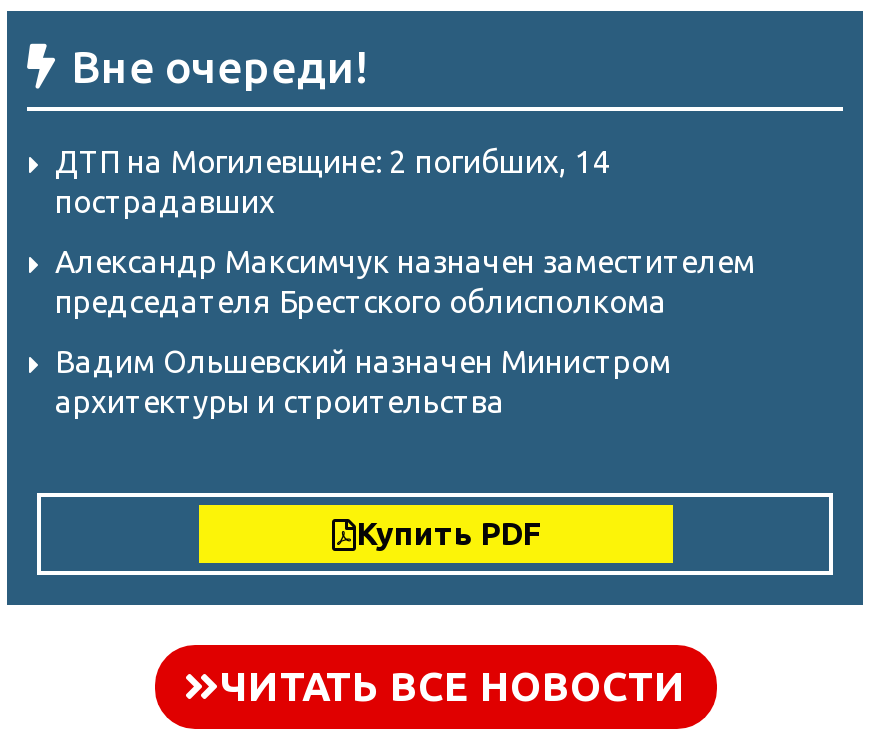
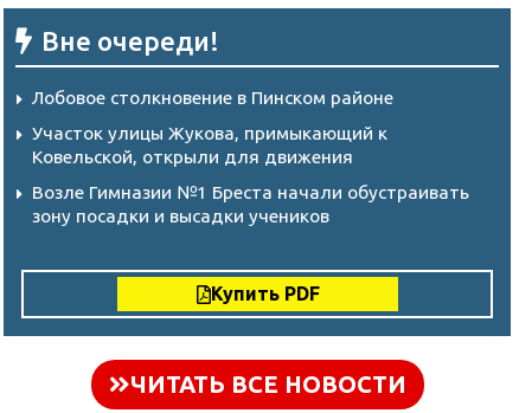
- ДТП на Могилевщине: 2 погибших, 14
- пострадавших
+ Лобовое столкновение в Пинском районе

- Александр Максимчук назначен заместителем
- председателя Брестского облисполкома
+ Участок улицы Жукова, примыкающий к
+ Ковельской, открыли для движения

- Вадим Ольшевский назначен Министром
- архитектуры и строительства
+ Возле Гимназии №1 Бреста начали обустраивать
+ зону посадки и высадки учеников
